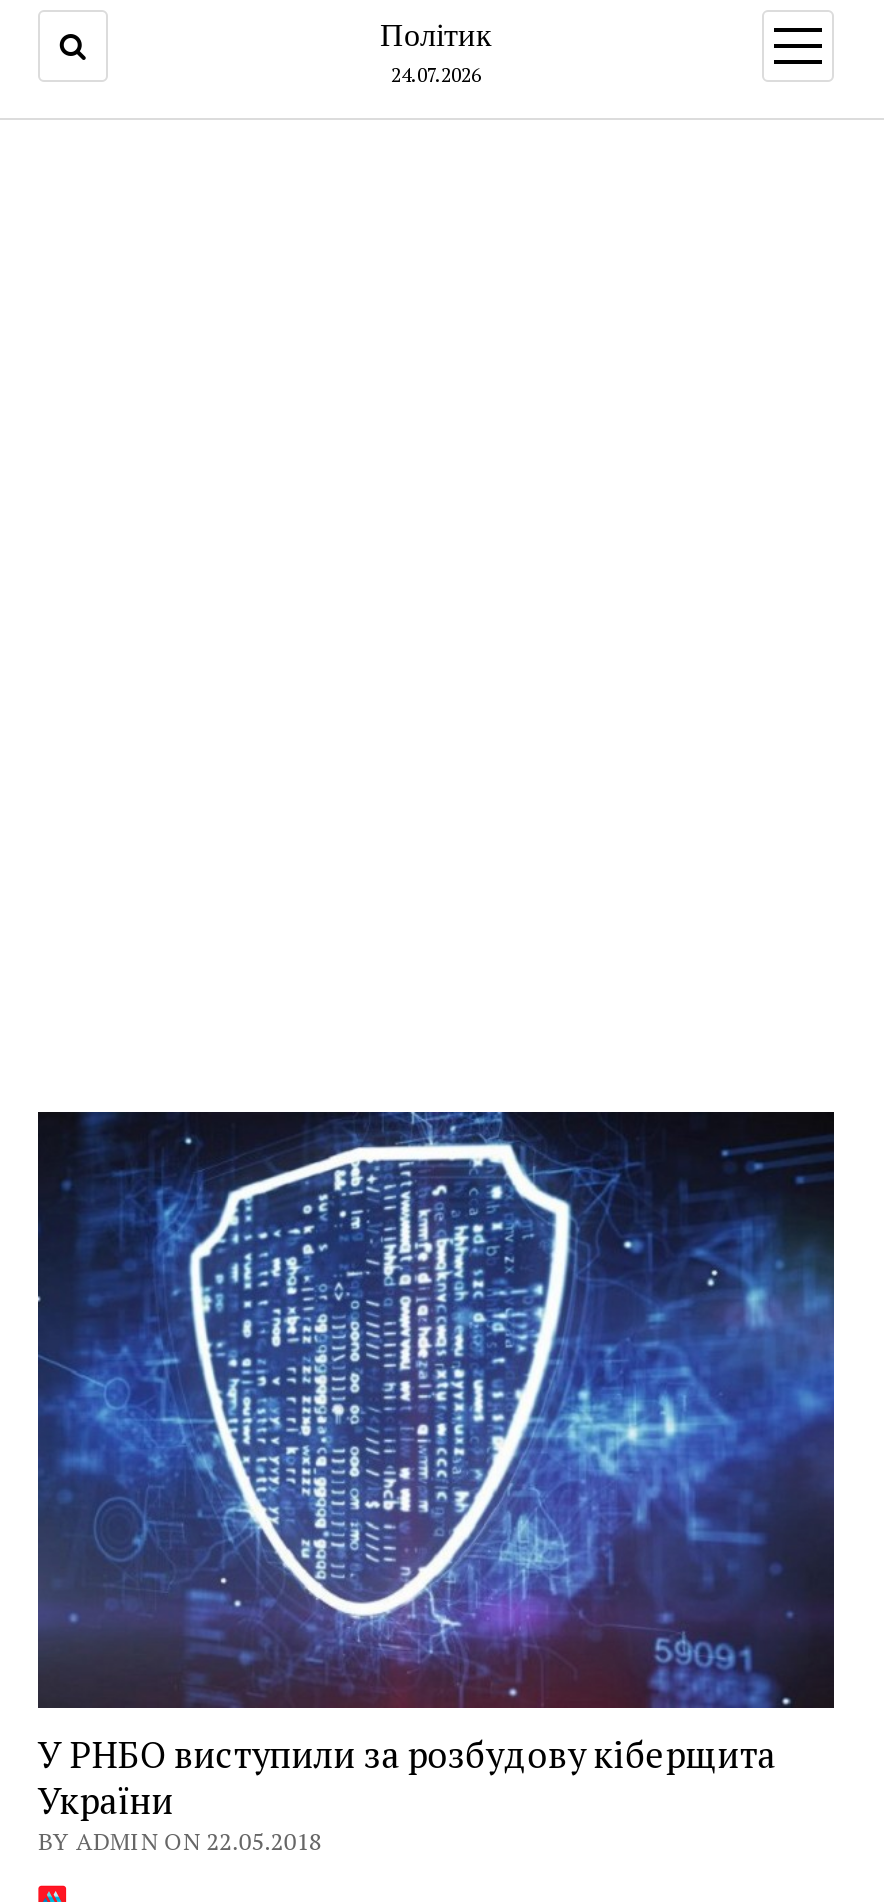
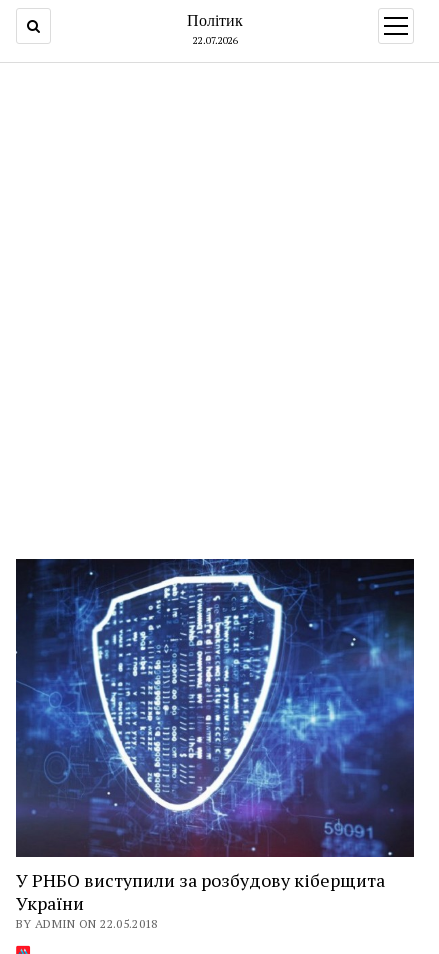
- 24.07.2026
+ 22.07.2026
